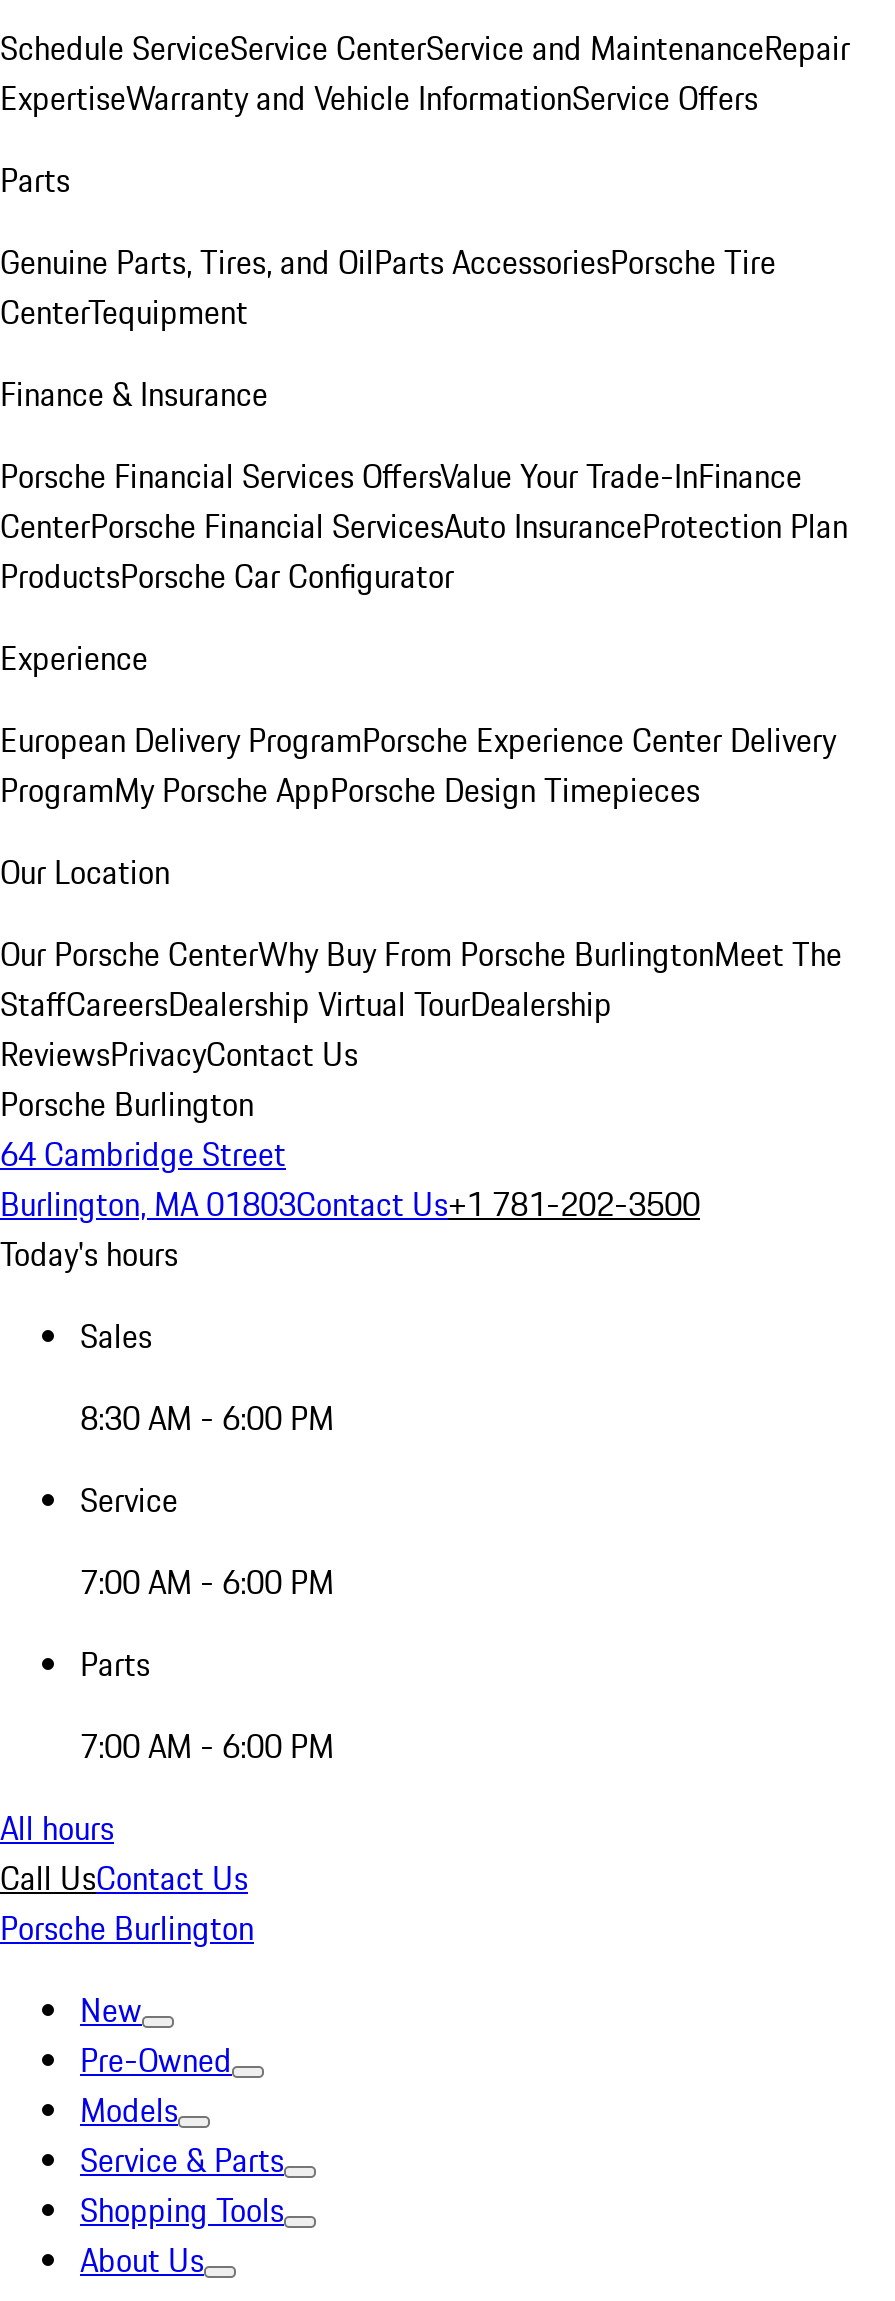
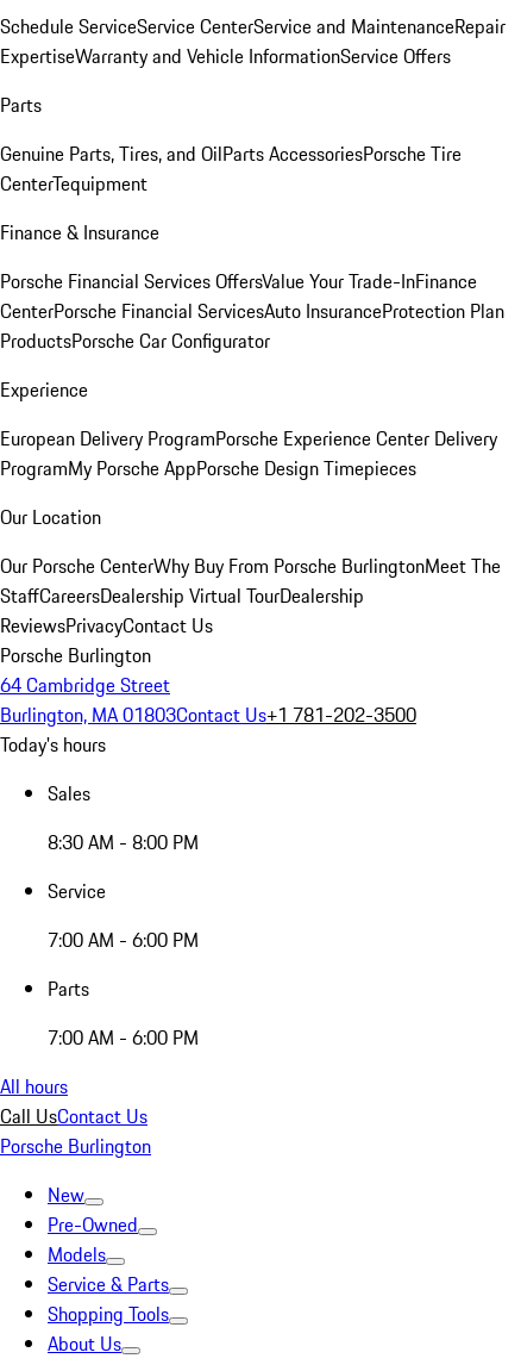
- 8:30 AM - 6:00 PM
+ 8:30 AM - 8:00 PM
